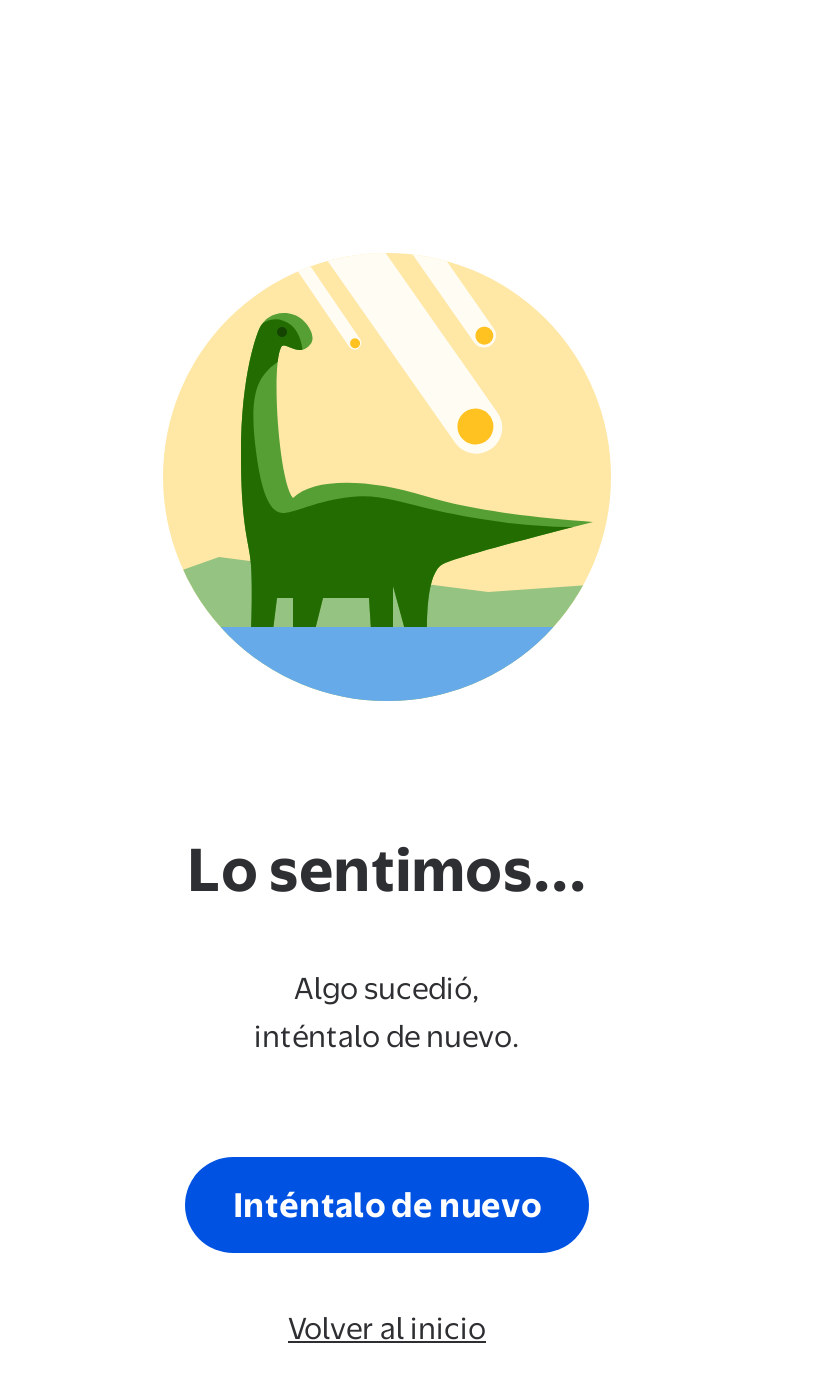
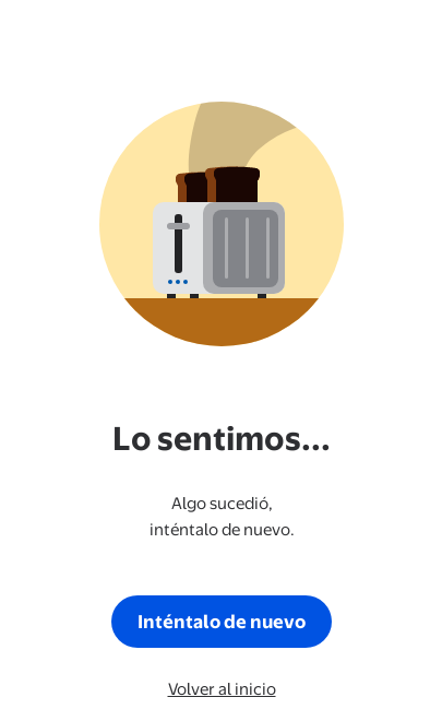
- [image]
+ [image]
